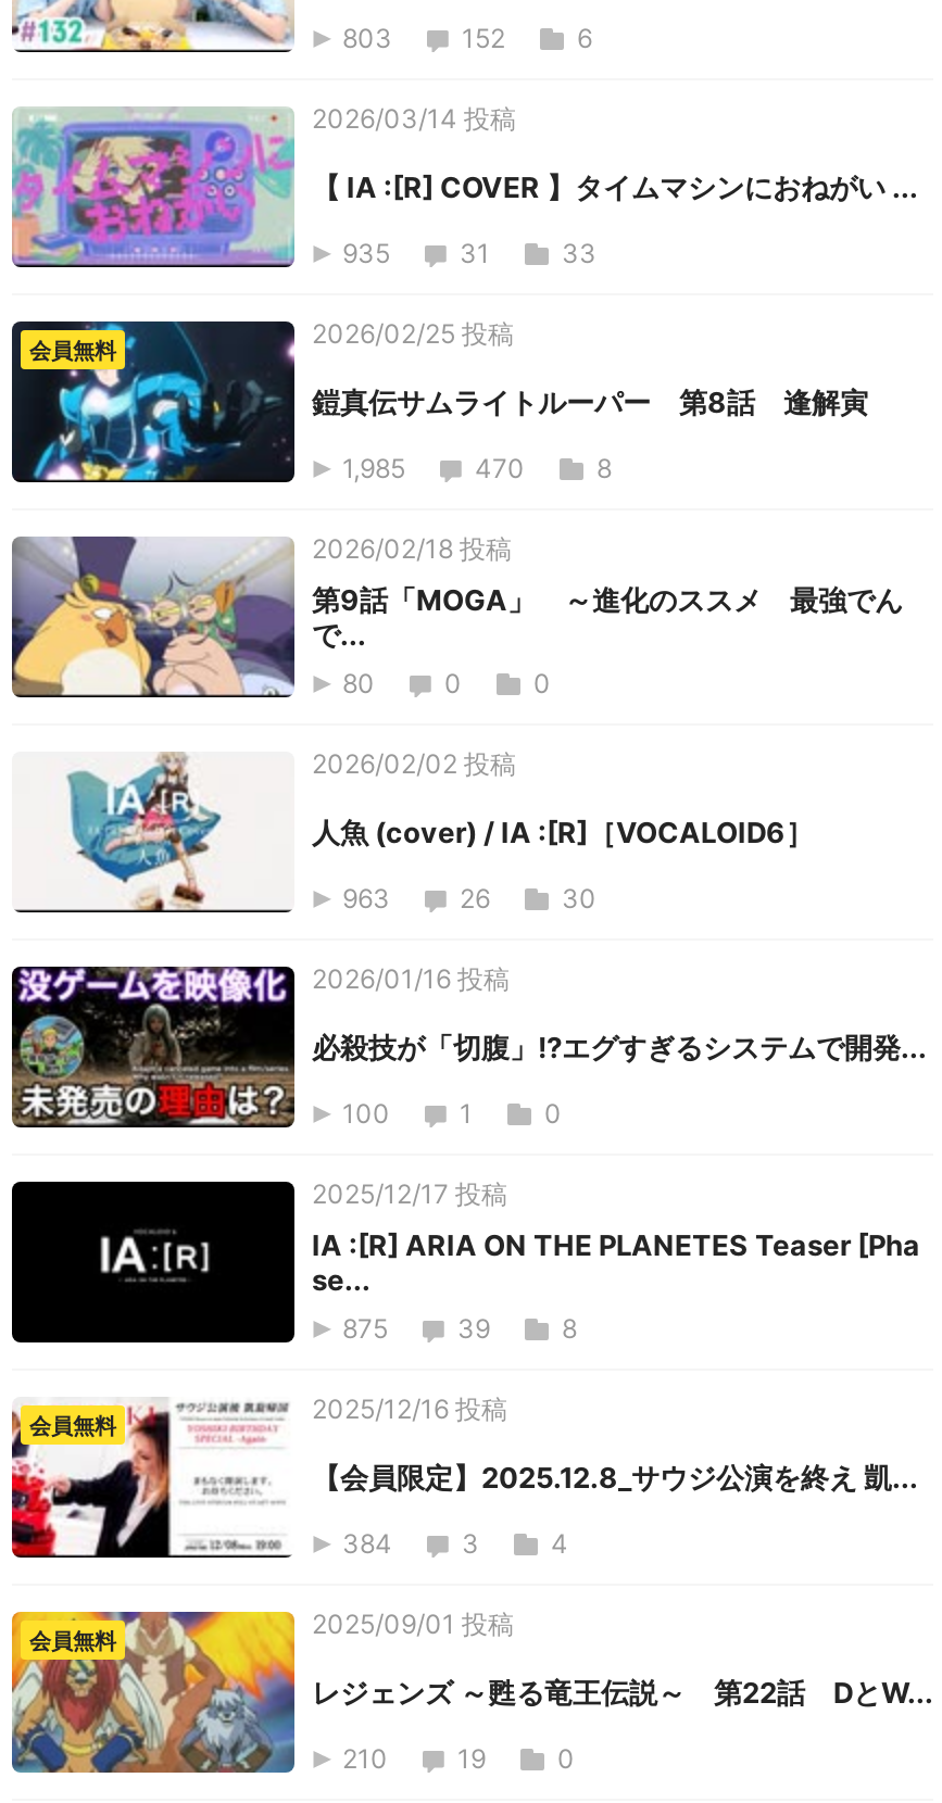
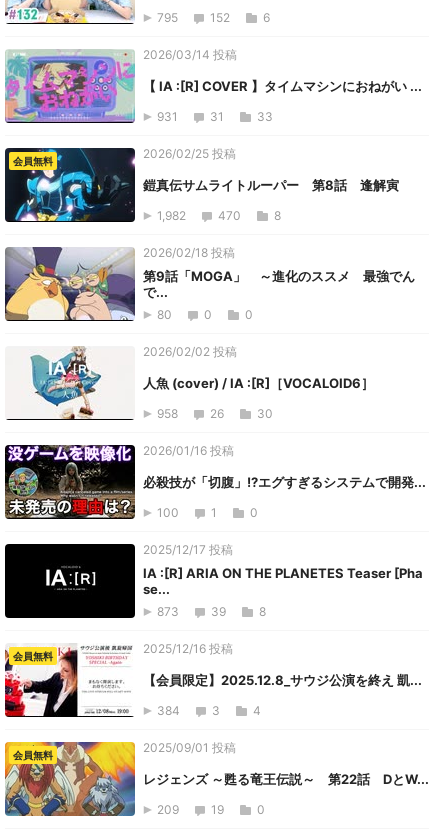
- 803
+ 795

- 935
+ 931

- 1,985
+ 1,982

- 963
+ 958

- 875
+ 873

- 210
+ 209
